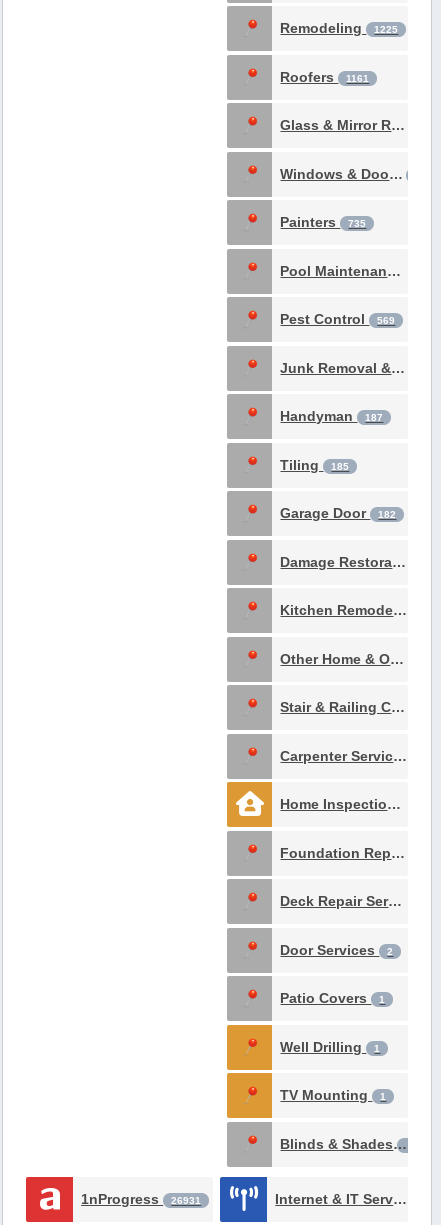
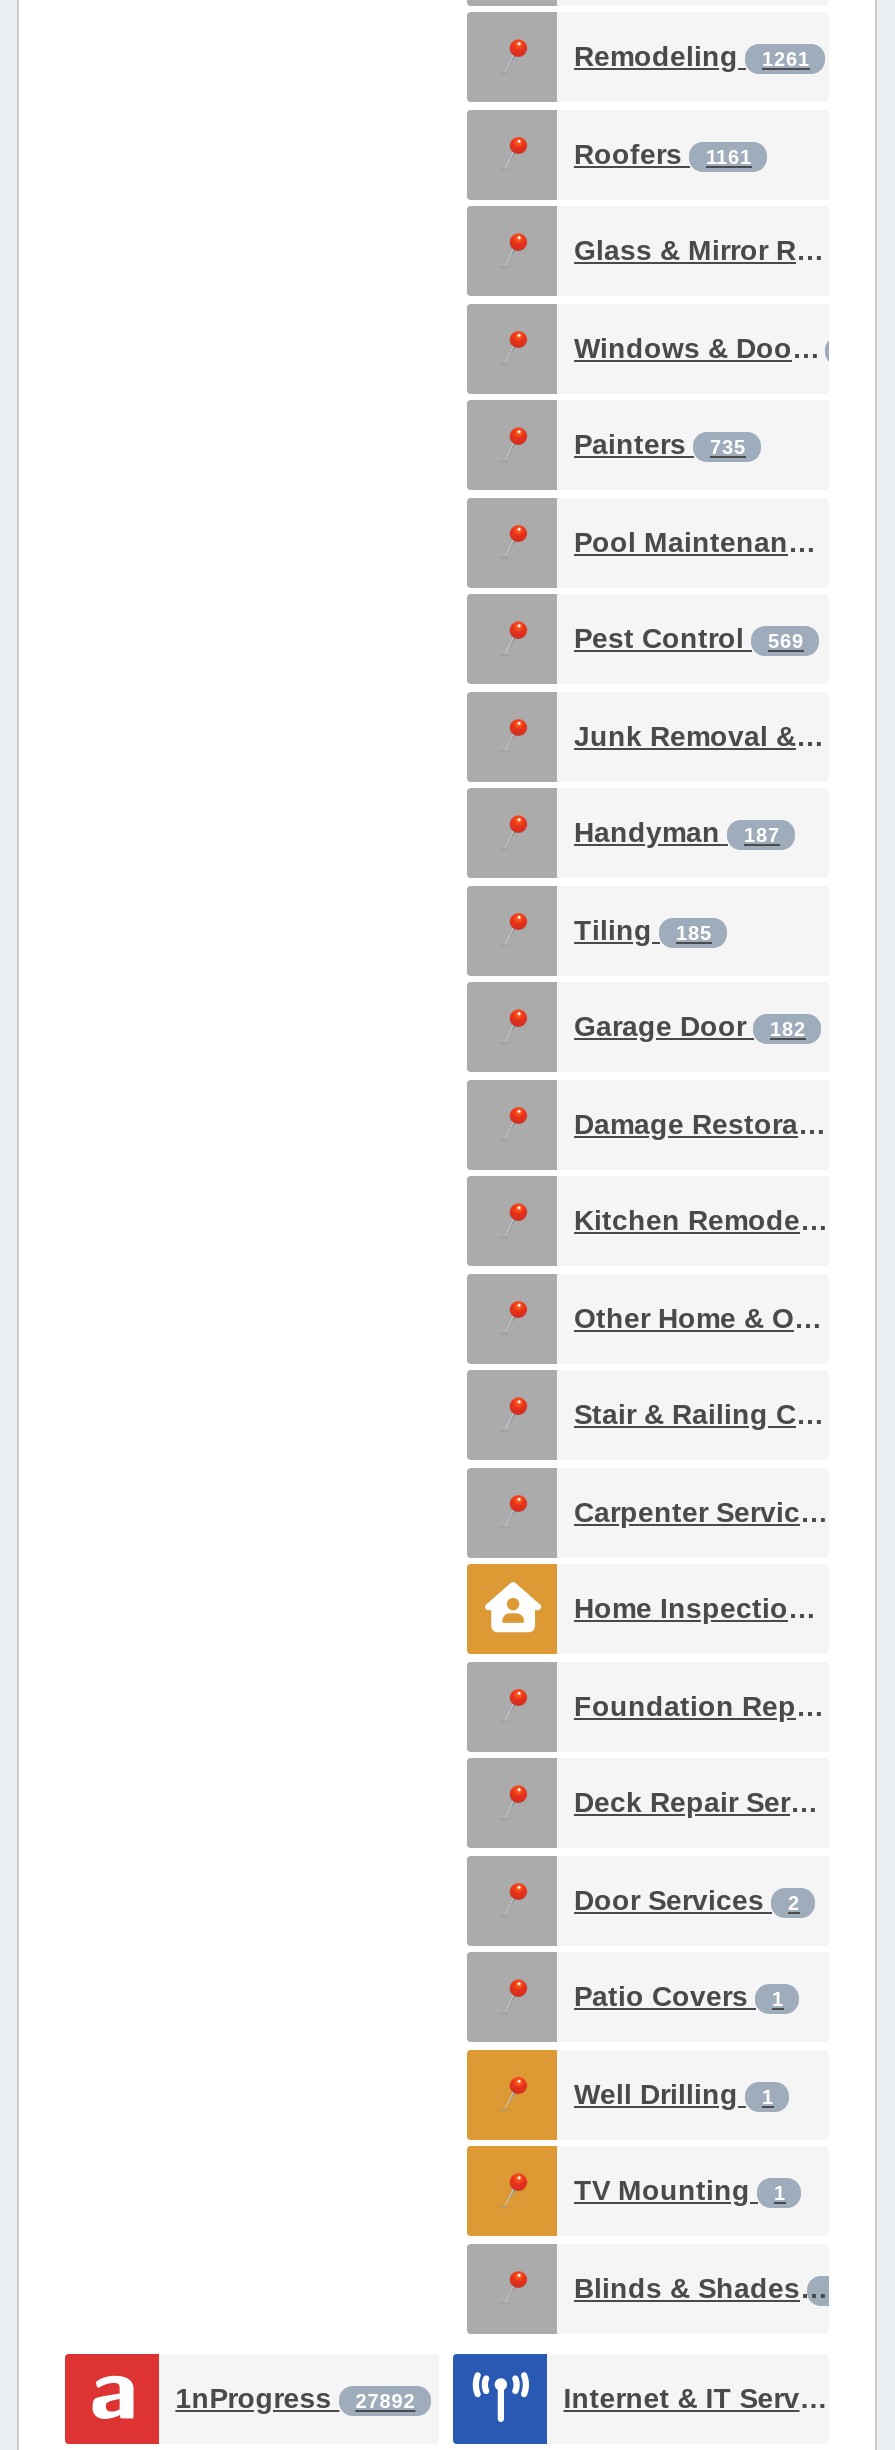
- Remodeling 1225
+ Remodeling 1261

- 1nProgress 26931
+ 1nProgress 27892
